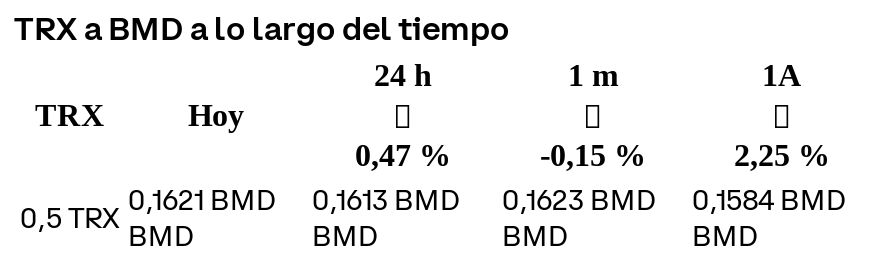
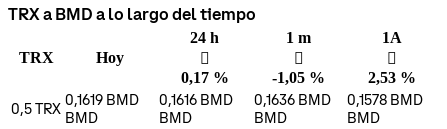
- 0,47 %
+ 0,17 %

- -0,15 %
+ -1,05 %

- 2,25 %
+ 2,53 %

- 0,5 TRX 0,1621 BMD
+ 0,5 TRX 0,1619 BMD

- 0,1613 BMD
+ 0,1616 BMD

- 0,1623 BMD
+ 0,1636 BMD

- 0,1584 BMD
+ 0,1578 BMD
